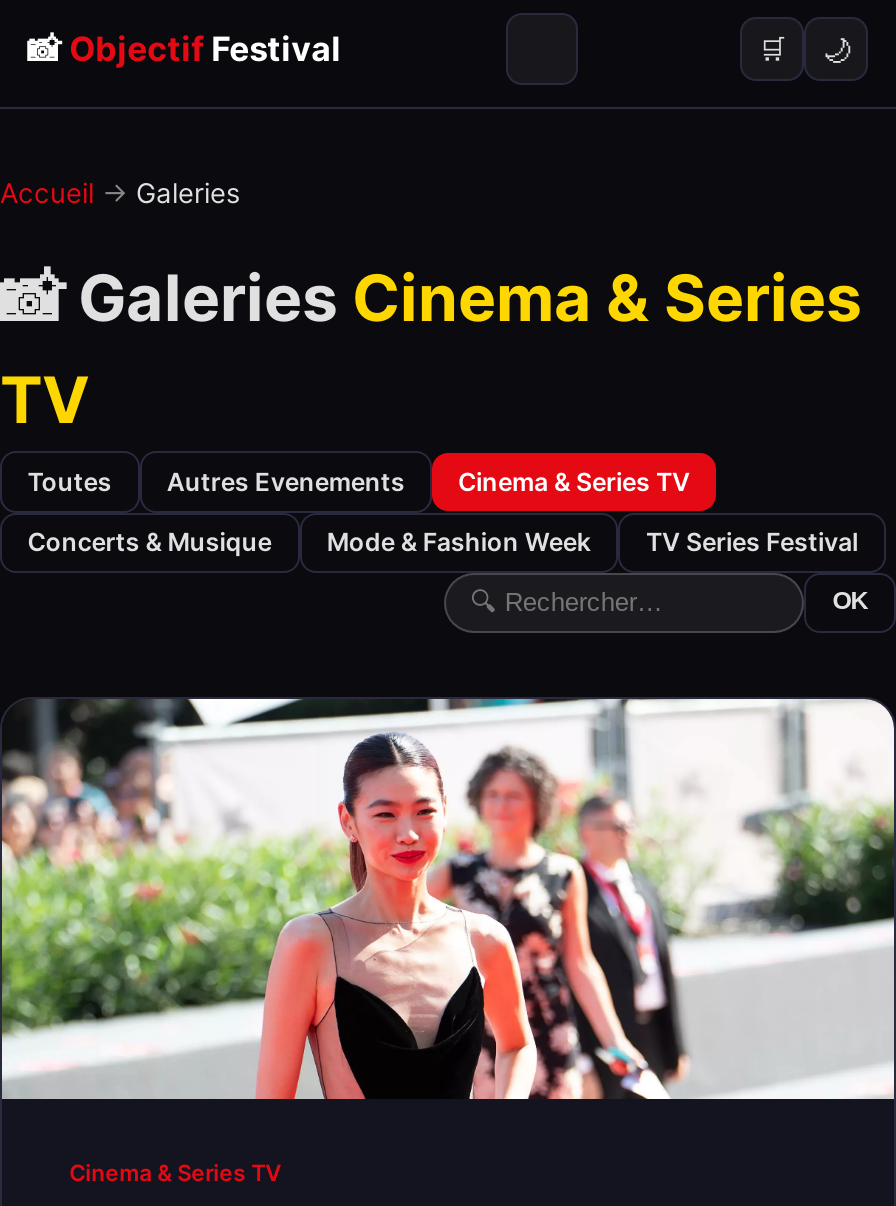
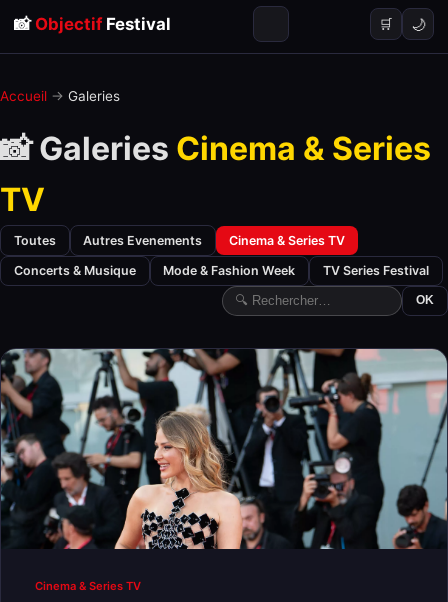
- [image]
+ [image]
